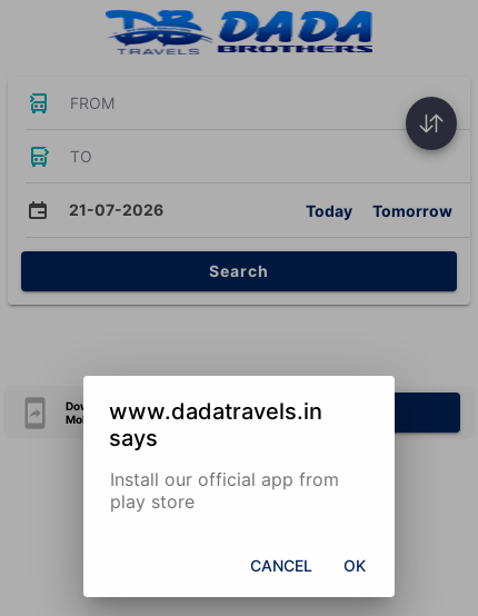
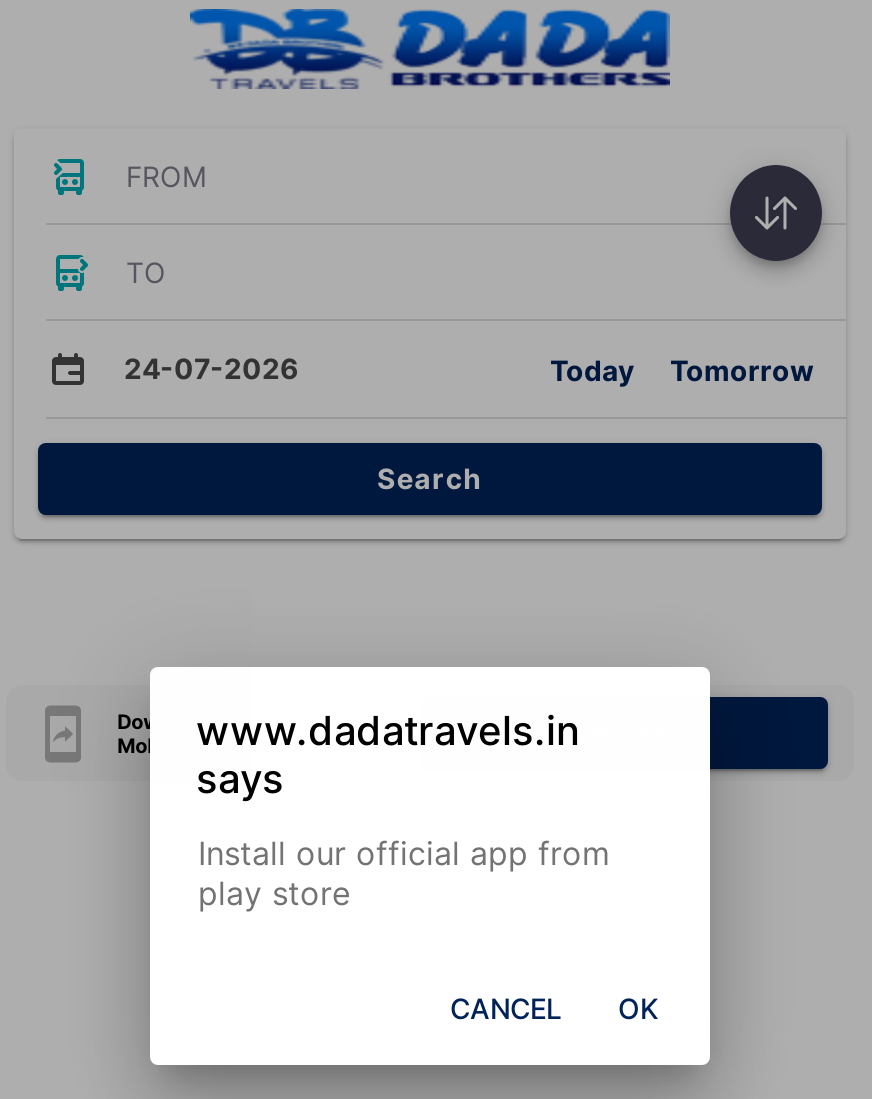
- 21-07-2026
+ 24-07-2026
